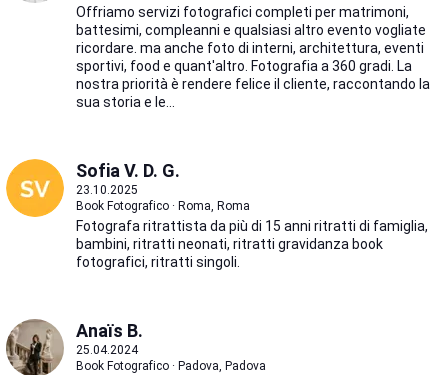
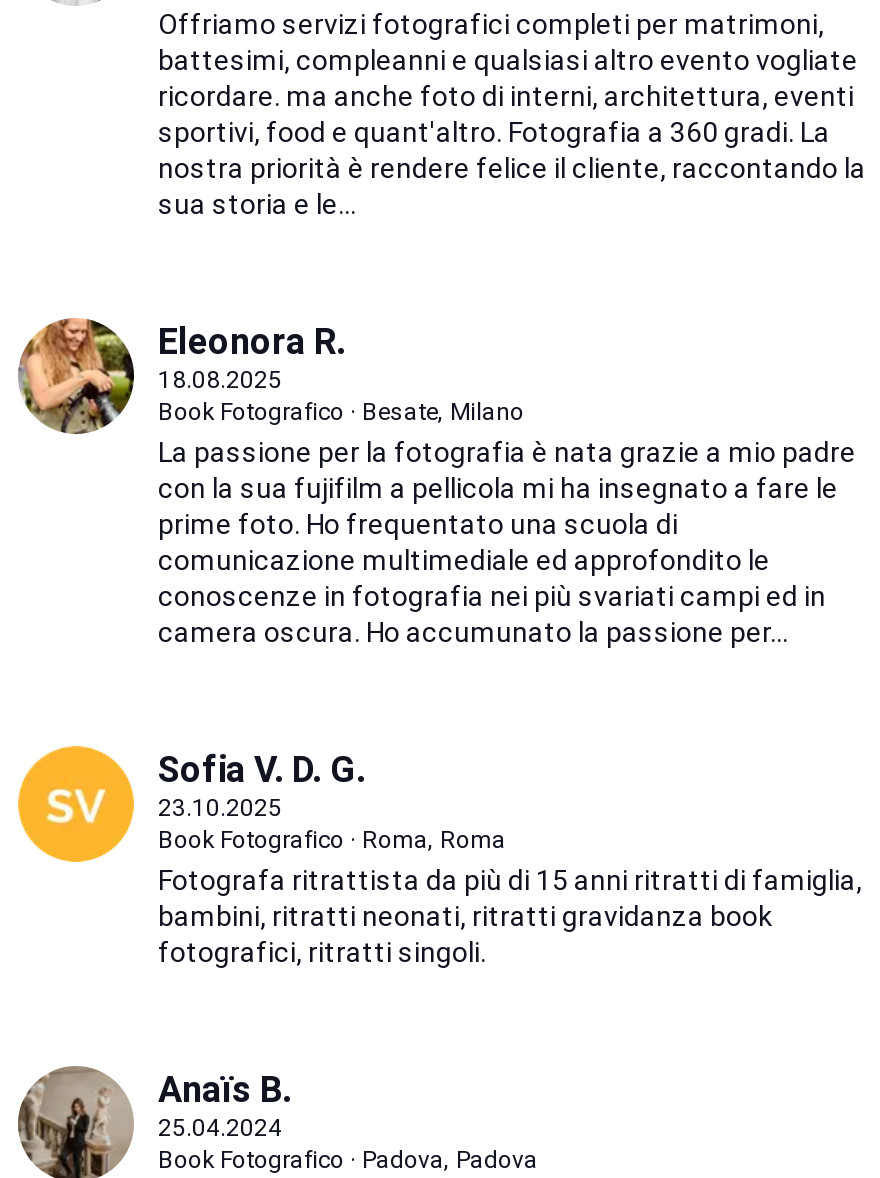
+ [image]
+ Eleonora R.
+ 18.08.2025
+ Book Fotografico · Besate, Milano
+ La passione per la fotografia è nata grazie a mio padre
+ con la sua fujifilm a pellicola mi ha insegnato a fare le
+ prime foto. Ho frequentato una scuola di
+ comunicazione multimediale ed approfondito le
+ conoscenze in fotografia nei più svariati campi ed in
+ camera oscura. Ho accumunato la passione per...
